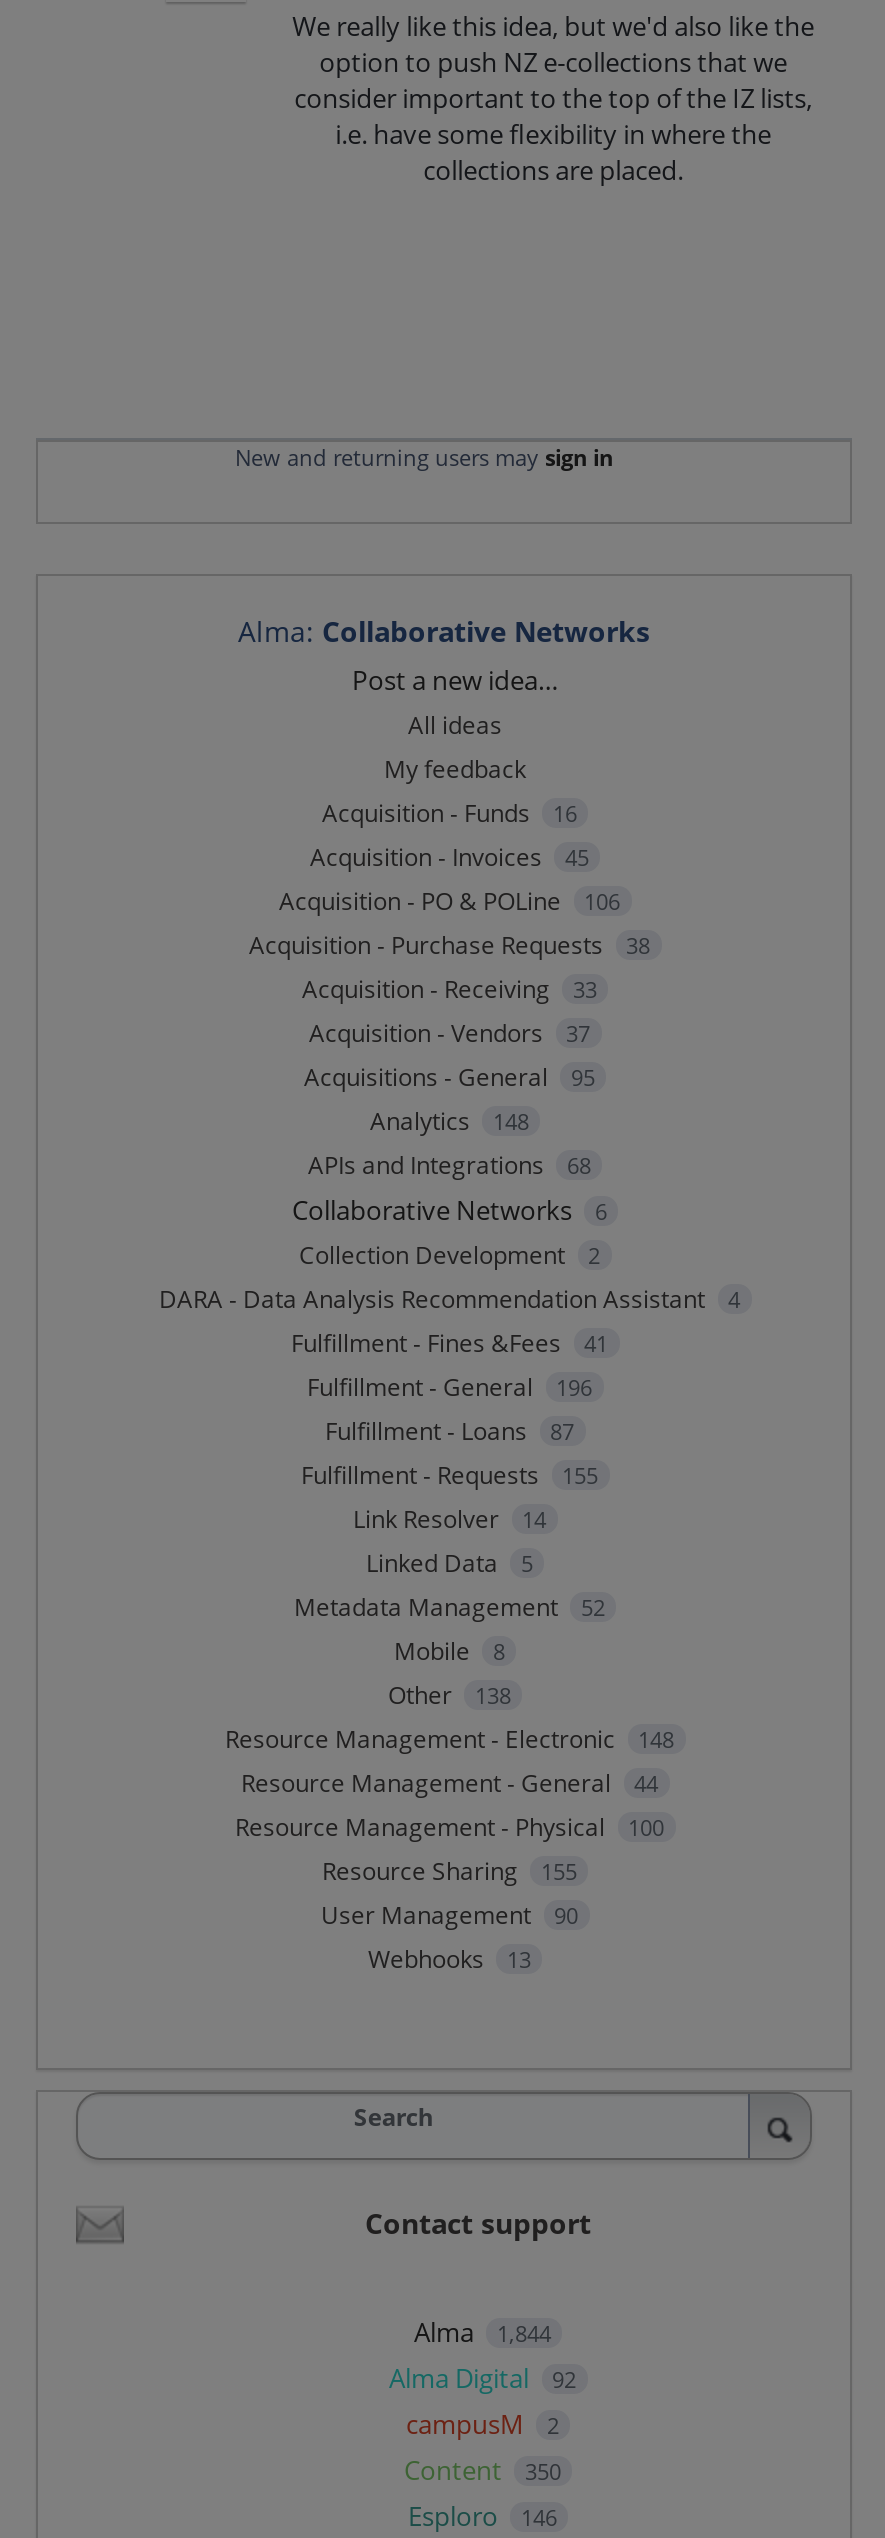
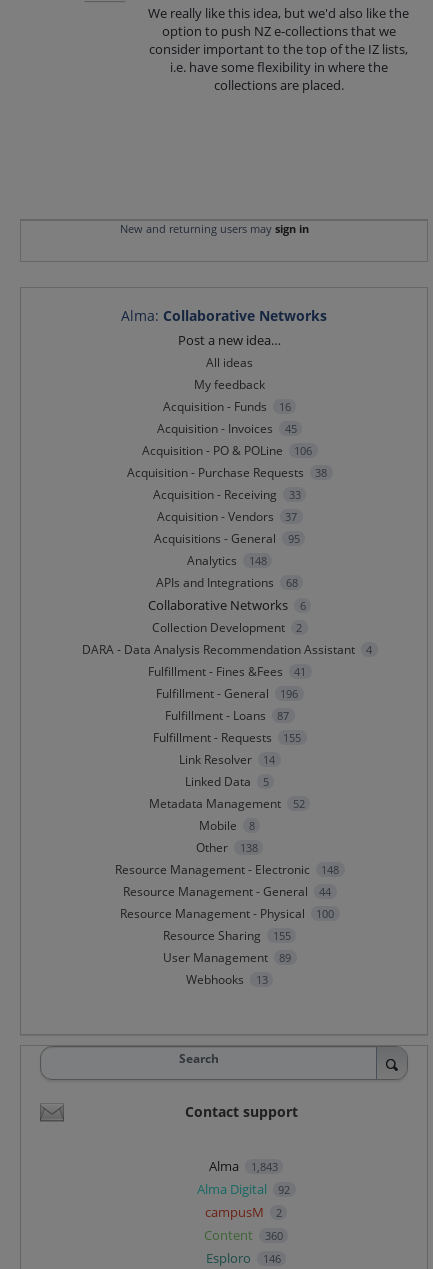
- User Management 90
+ User Management 89

- Alma 1,844
+ Alma 1,843

- Content 350
+ Content 360
